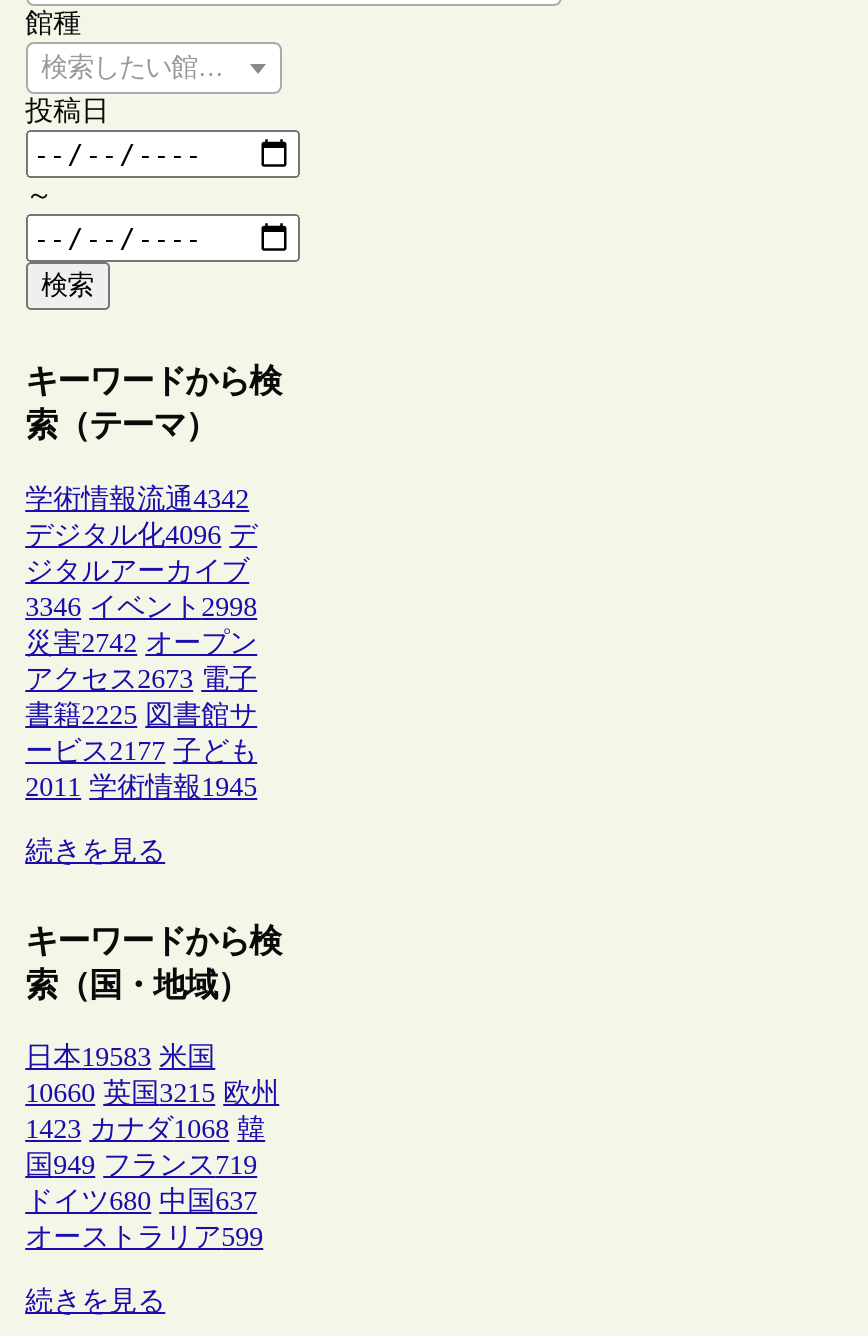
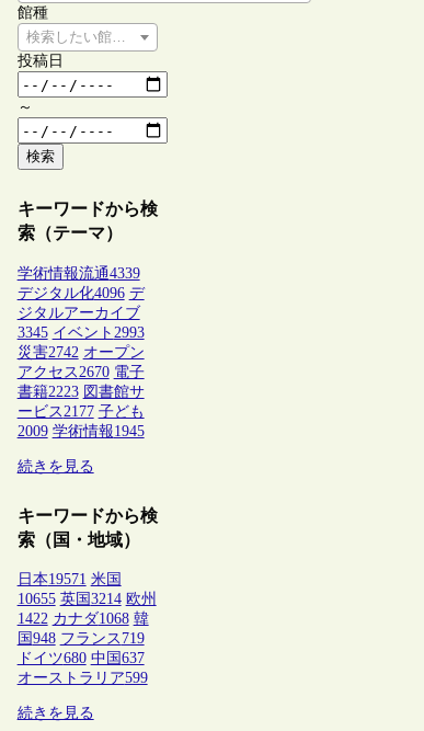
- 学術情報流通4342
+ 学術情報流通4339

- 3346 イベント2998
+ 3345 イベント2993

- アクセス2673 電子
+ アクセス2670 電子

- 書籍2225 図書館サ
+ 書籍2223 図書館サ

- 2011 学術情報1945
+ 2009 学術情報1945

- 日本19583 米国
+ 日本19571 米国

- 10660 英国3215 欧州
+ 10655 英国3214 欧州

- 1423 カナダ1068 韓
+ 1422 カナダ1068 韓

- 国949 フランス719
+ 国948 フランス719
